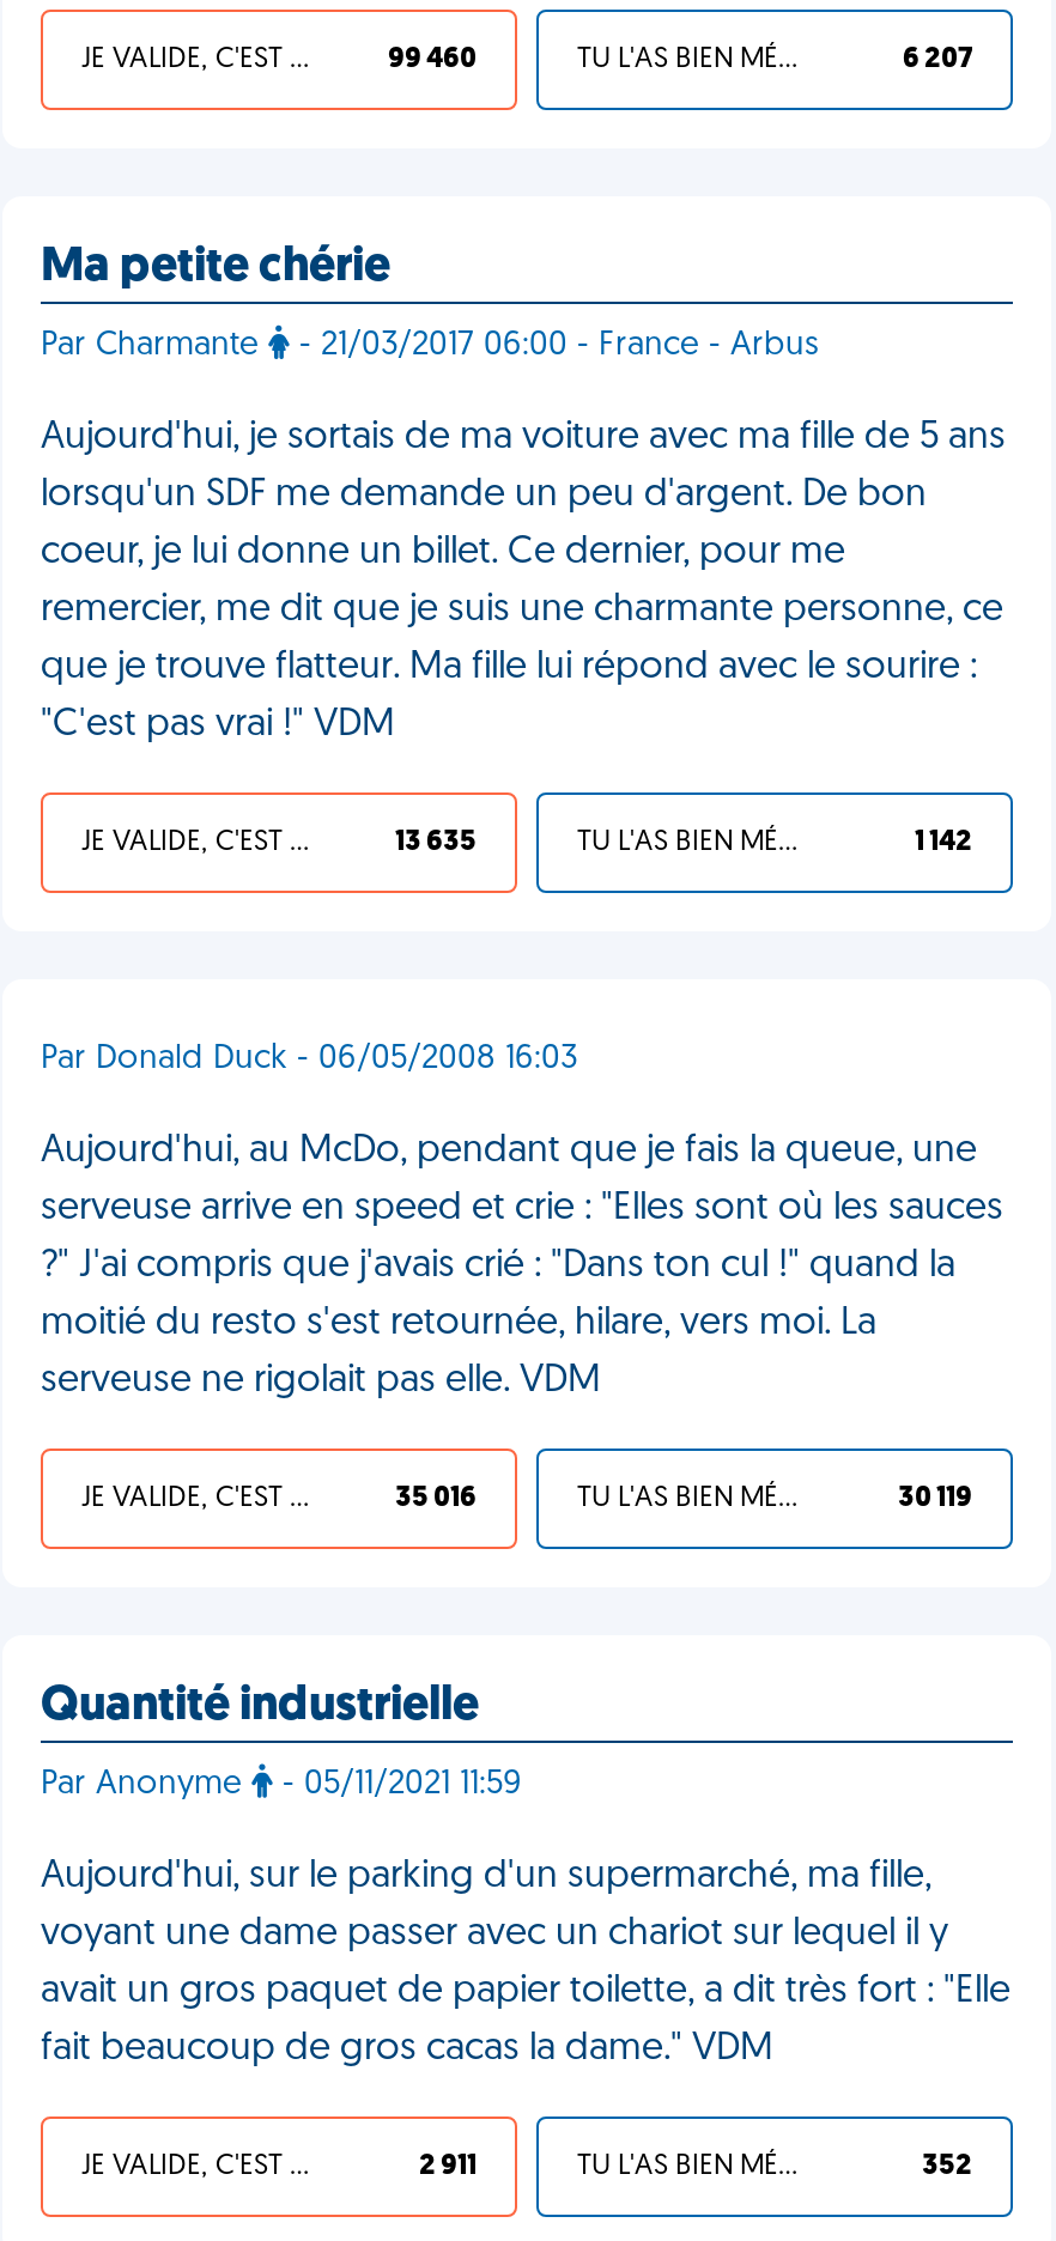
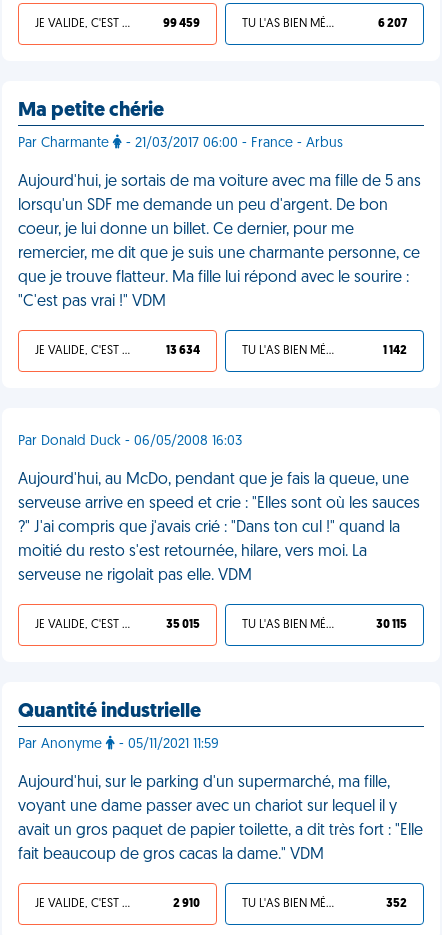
- 99 460
+ 99 459

- 13 635
+ 13 634

- 35 016
+ 35 015

- 30 119
+ 30 115

- 2 911
+ 2 910
